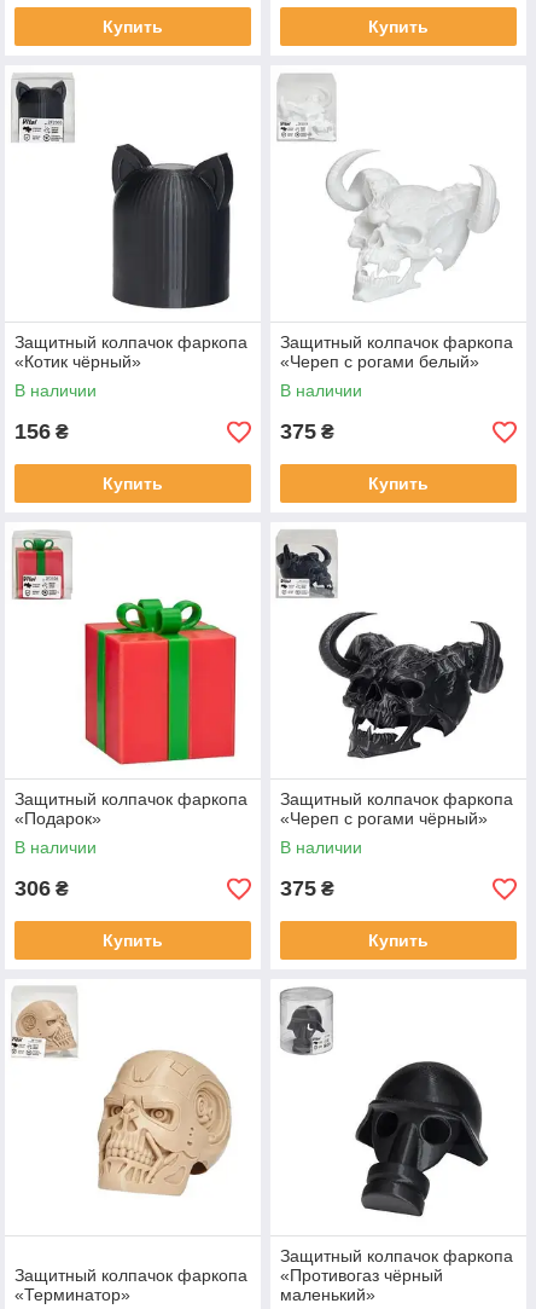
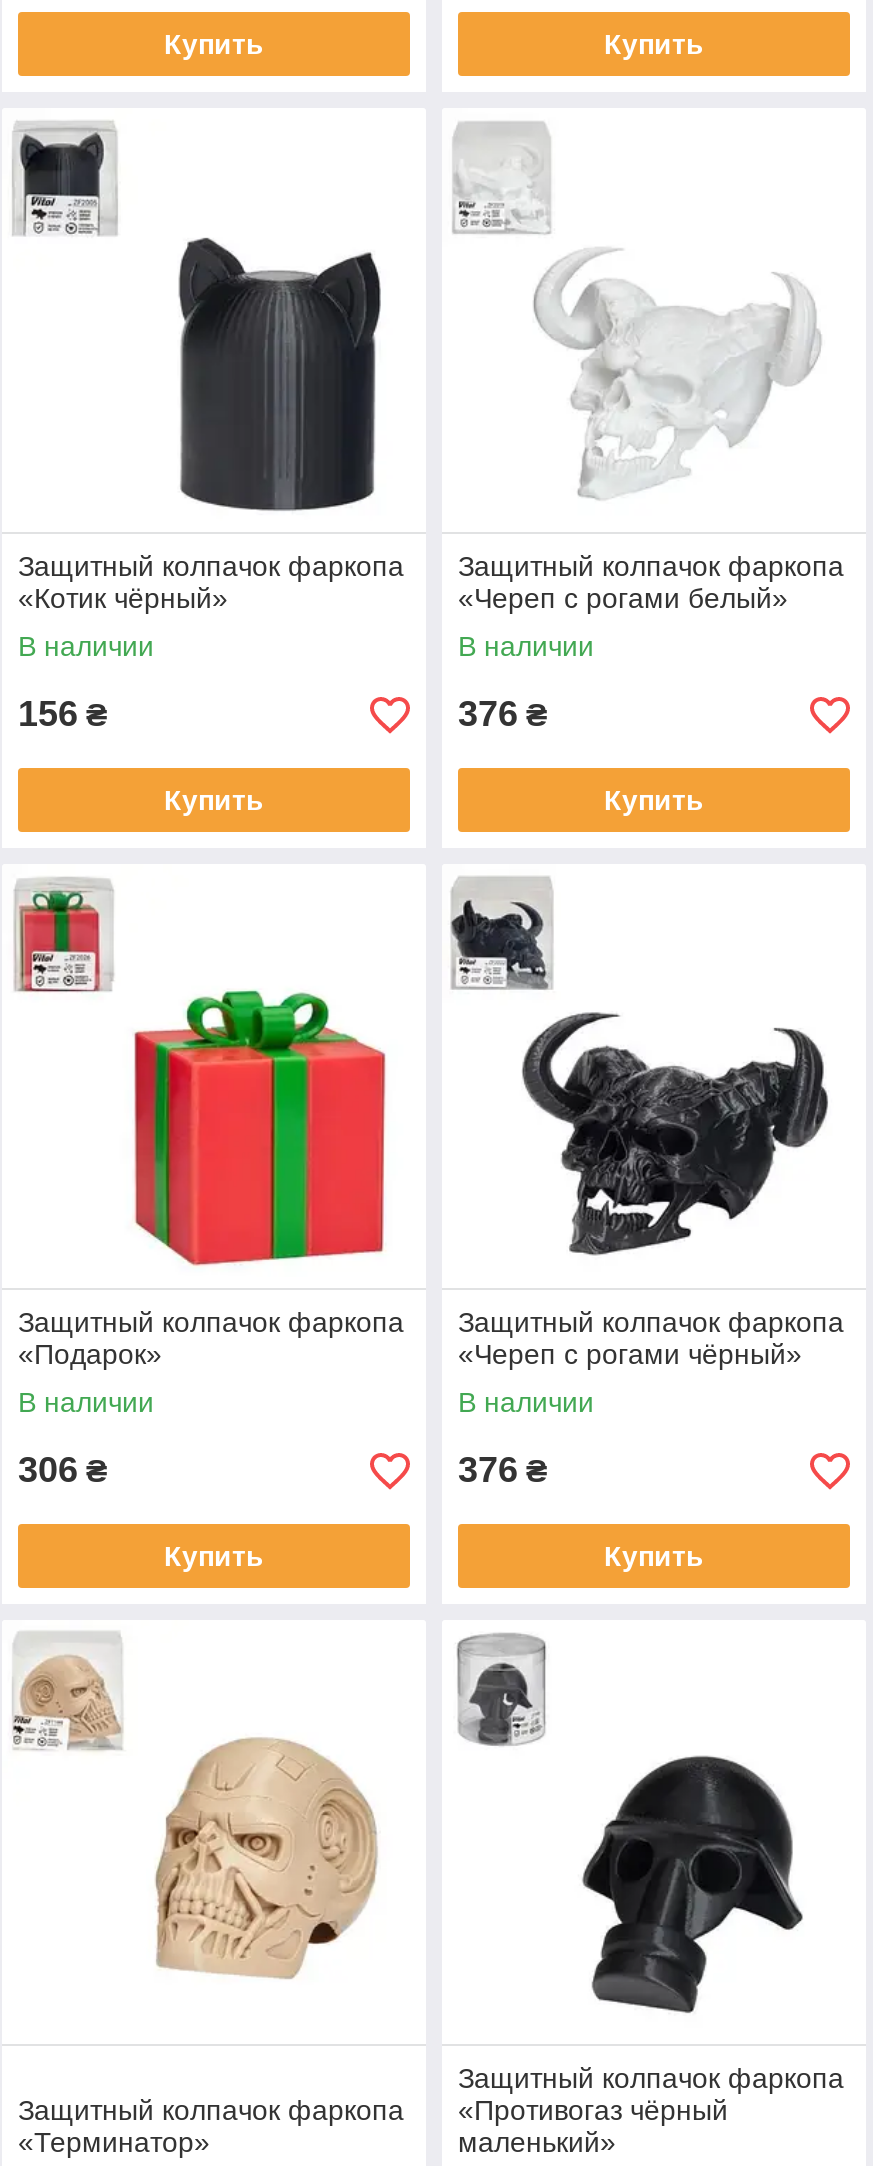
- 375 ₴
+ 376 ₴

- 375 ₴
+ 376 ₴
